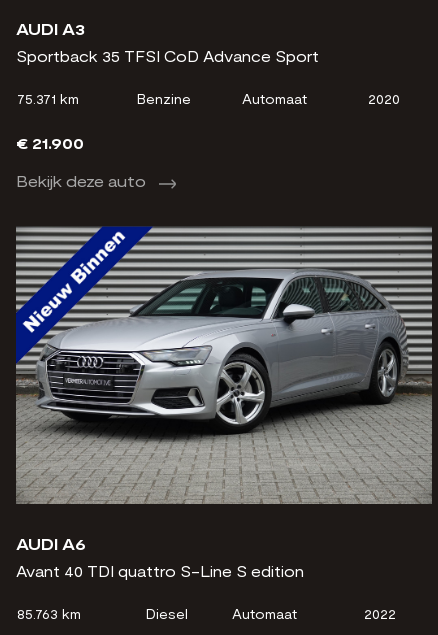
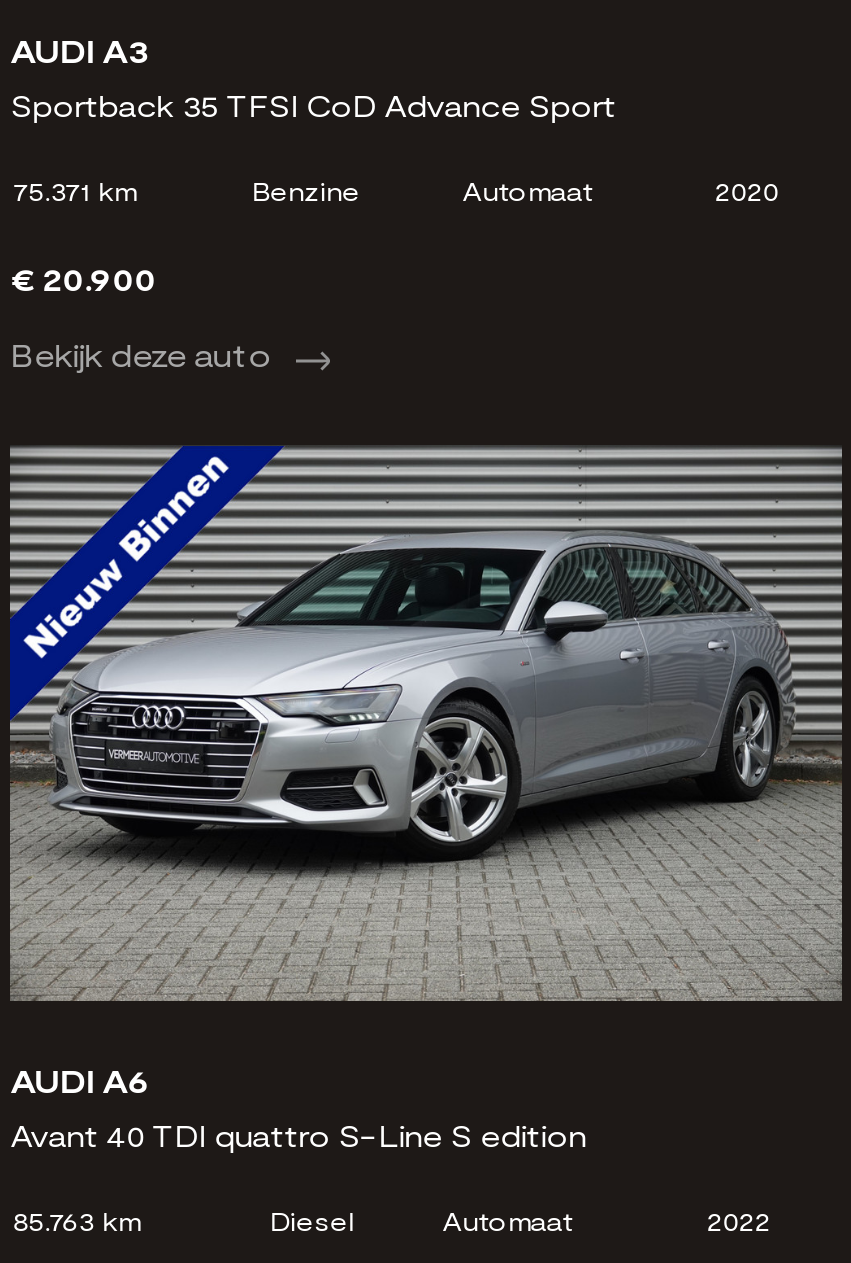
- € 21.900
+ € 20.900
